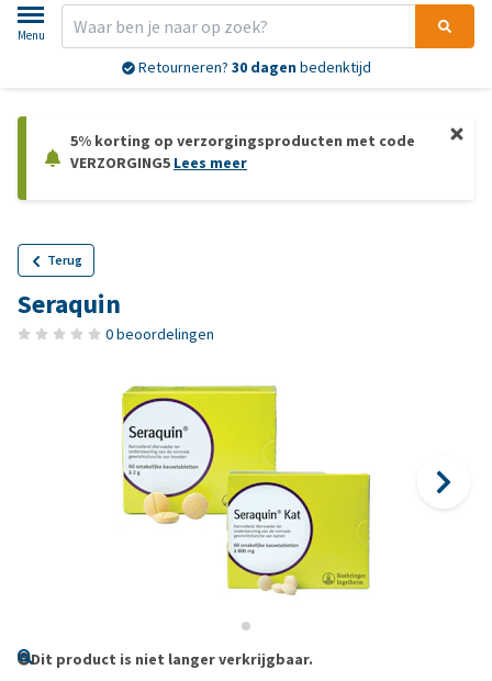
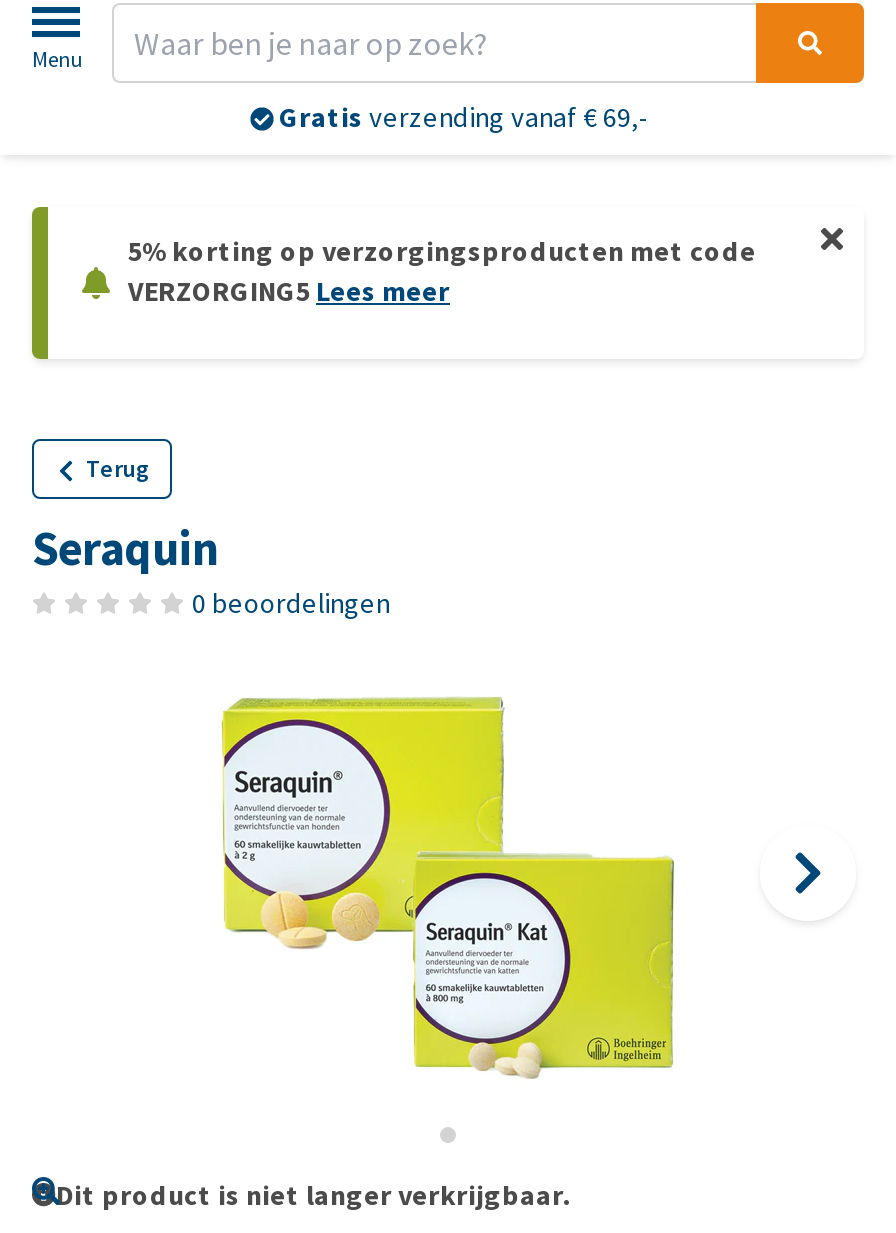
- Retourneren? 30 dagen bedenktijd
+ Gratis verzending vanaf € 69,-
